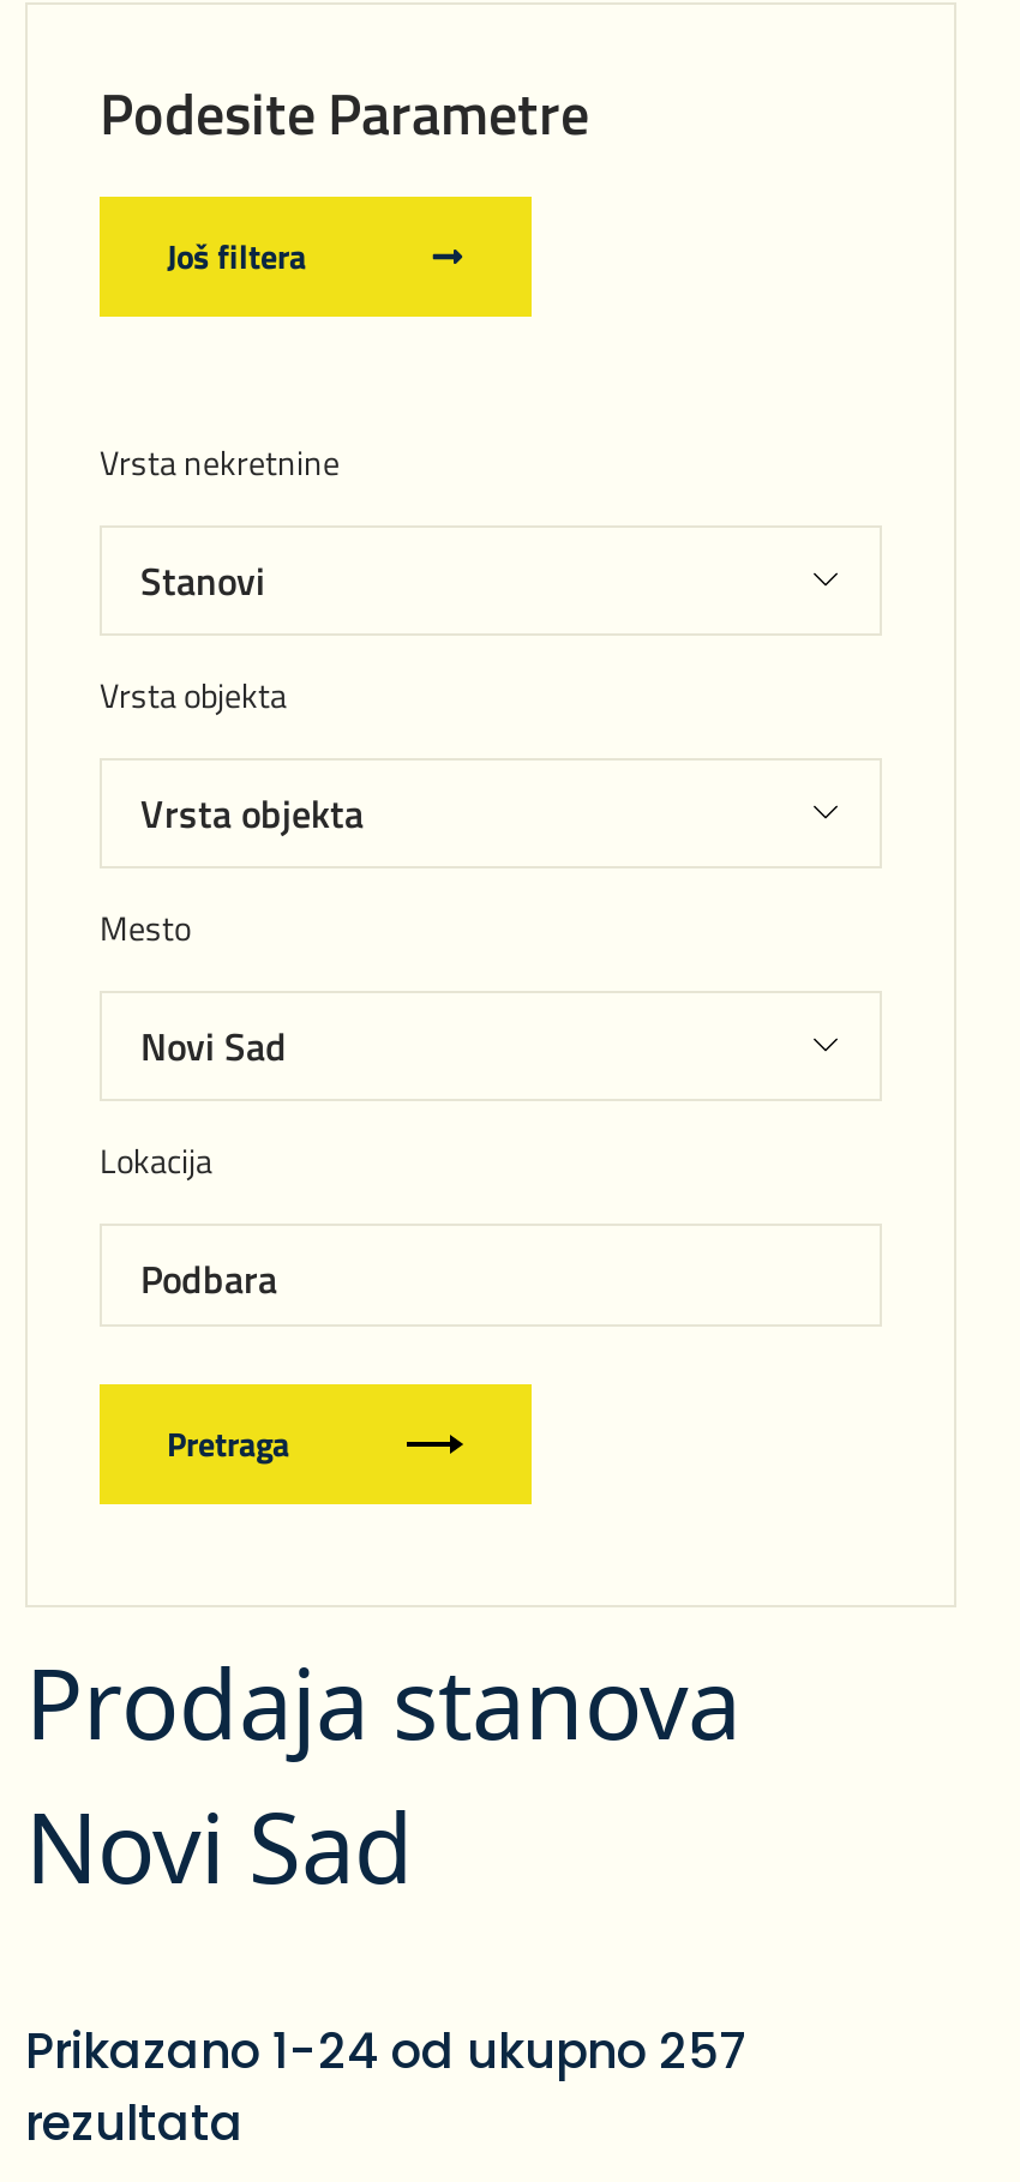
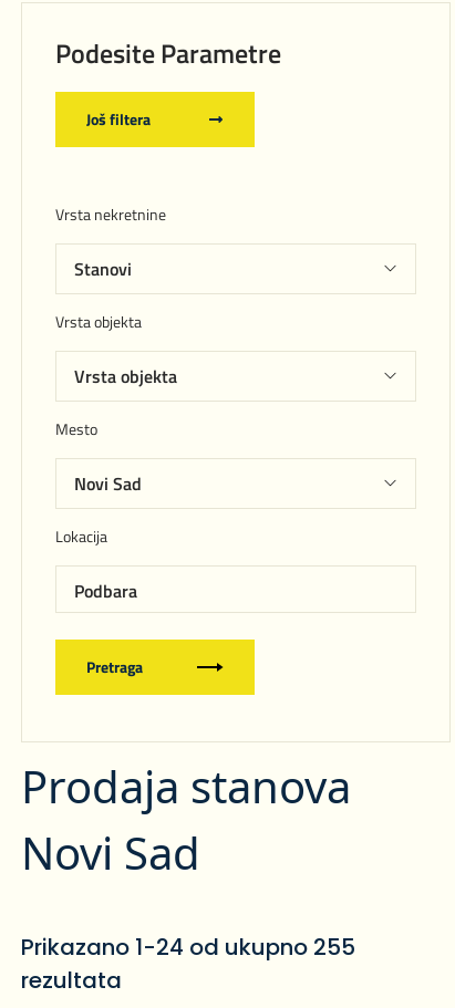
- Prikazano 1-24 od ukupno 257
+ Prikazano 1-24 od ukupno 255
